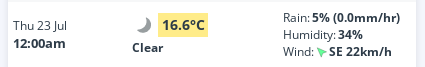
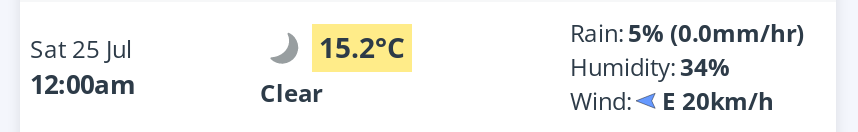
- Thu 23 Jul
+ Sat 25 Jul

- 16.6°C
+ 15.2°C

- Wind: SE 22km/h
+ Wind: E 20km/h
